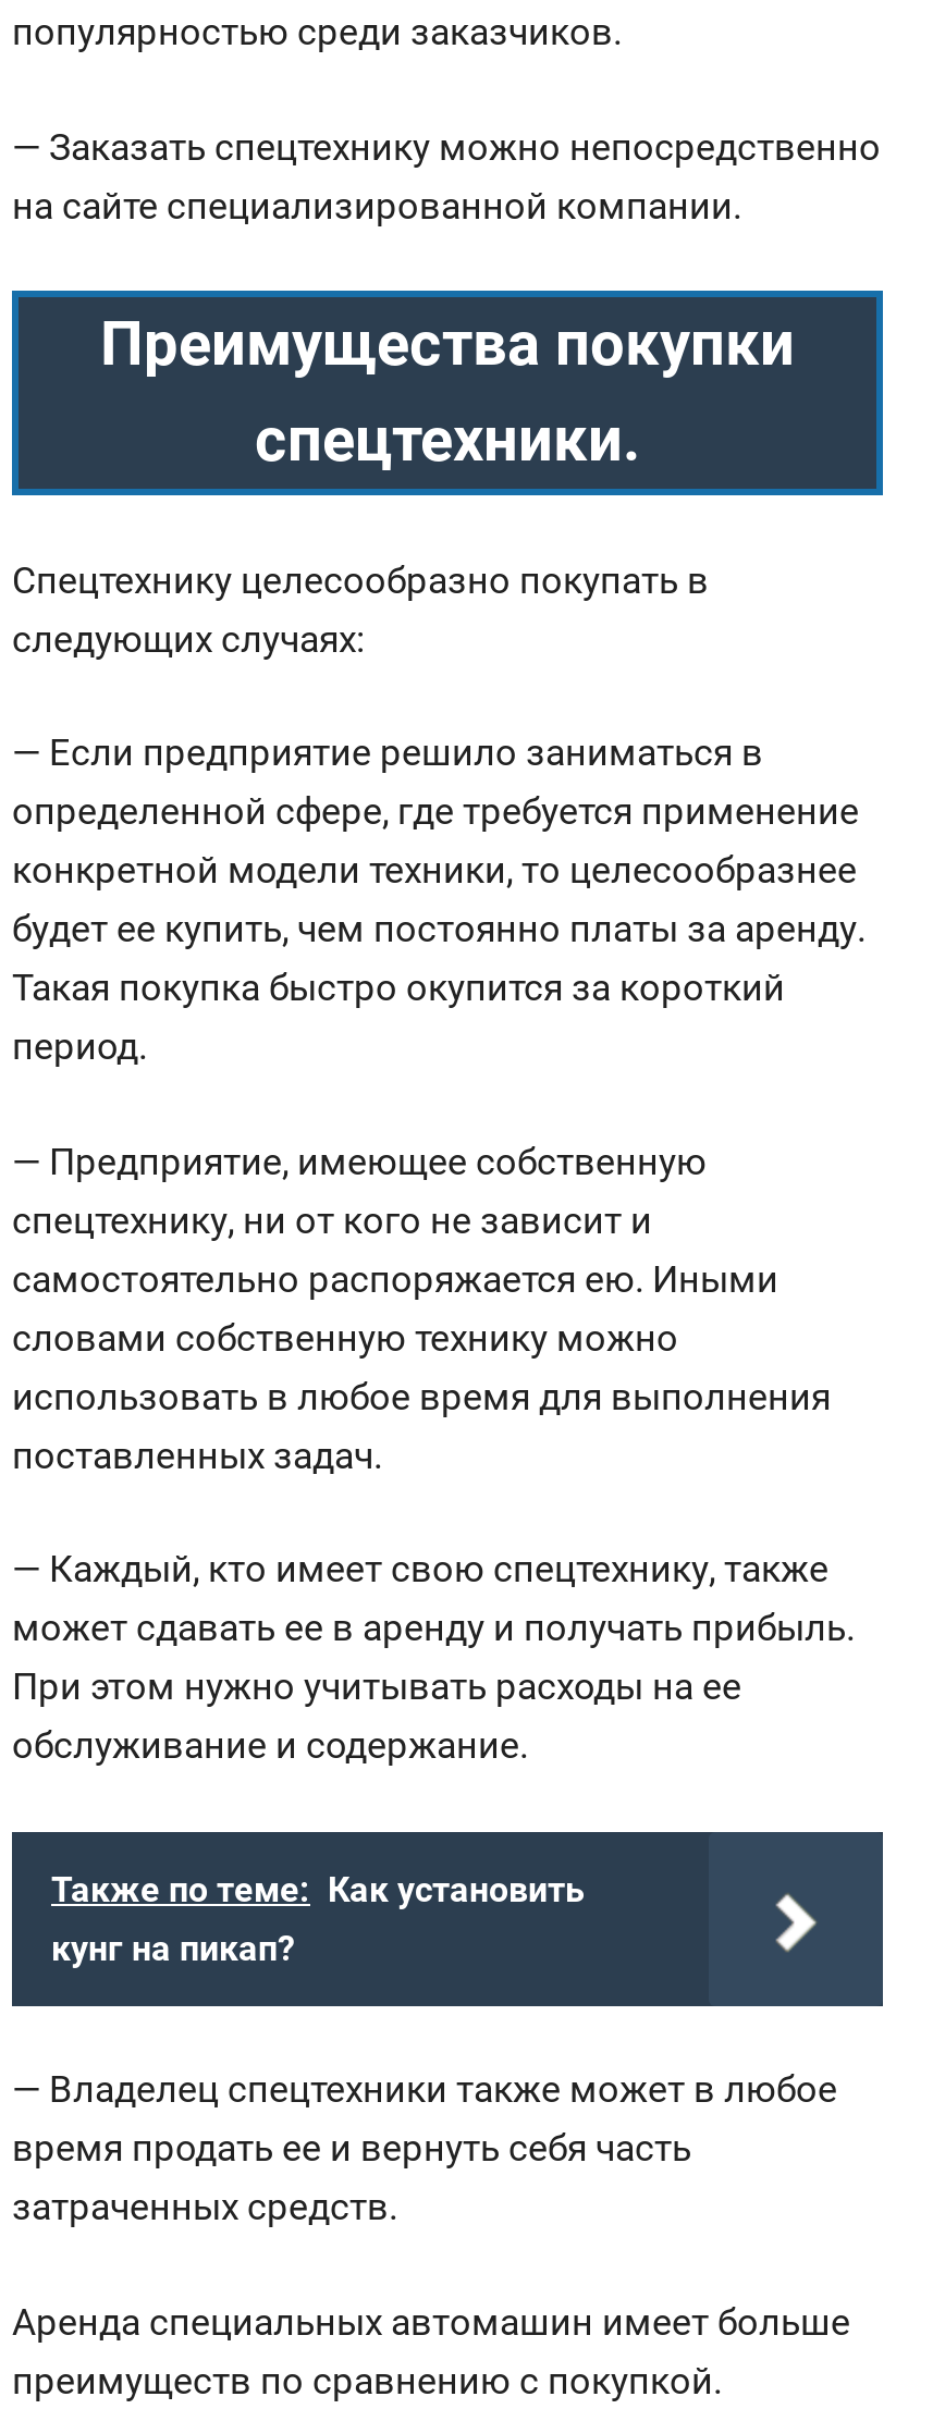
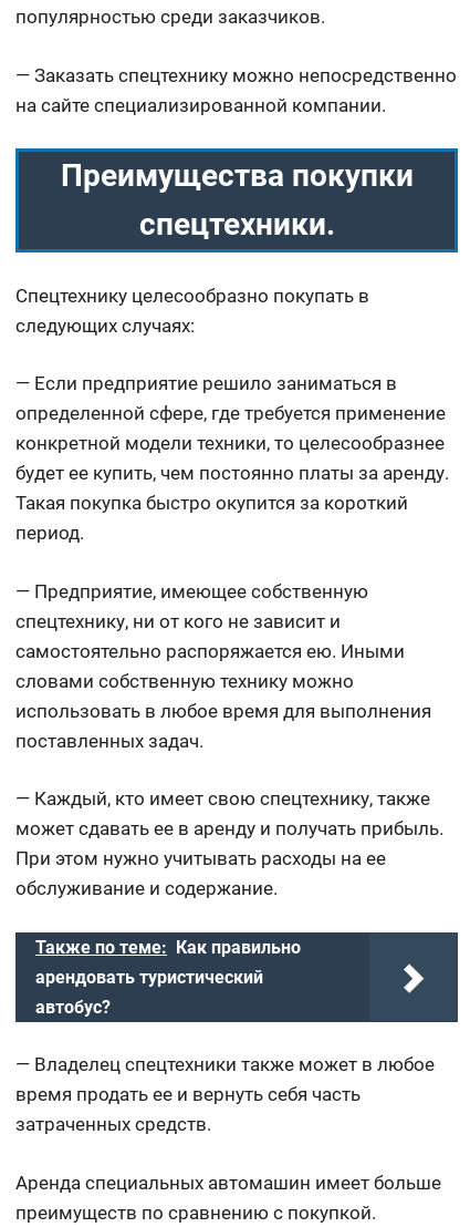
- Также по теме: Как установить
- кунг на пикап?
+ Также по теме: Как правильно
+ арендовать туристический
+ автобус?
